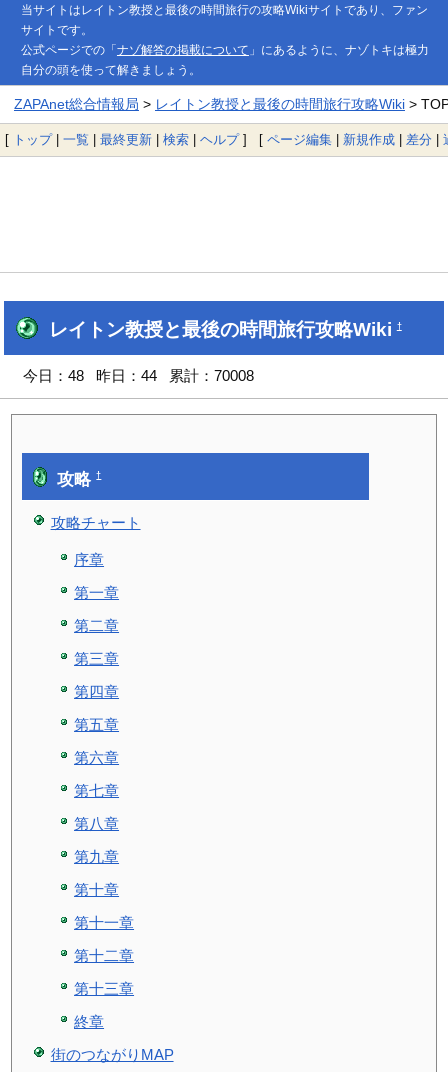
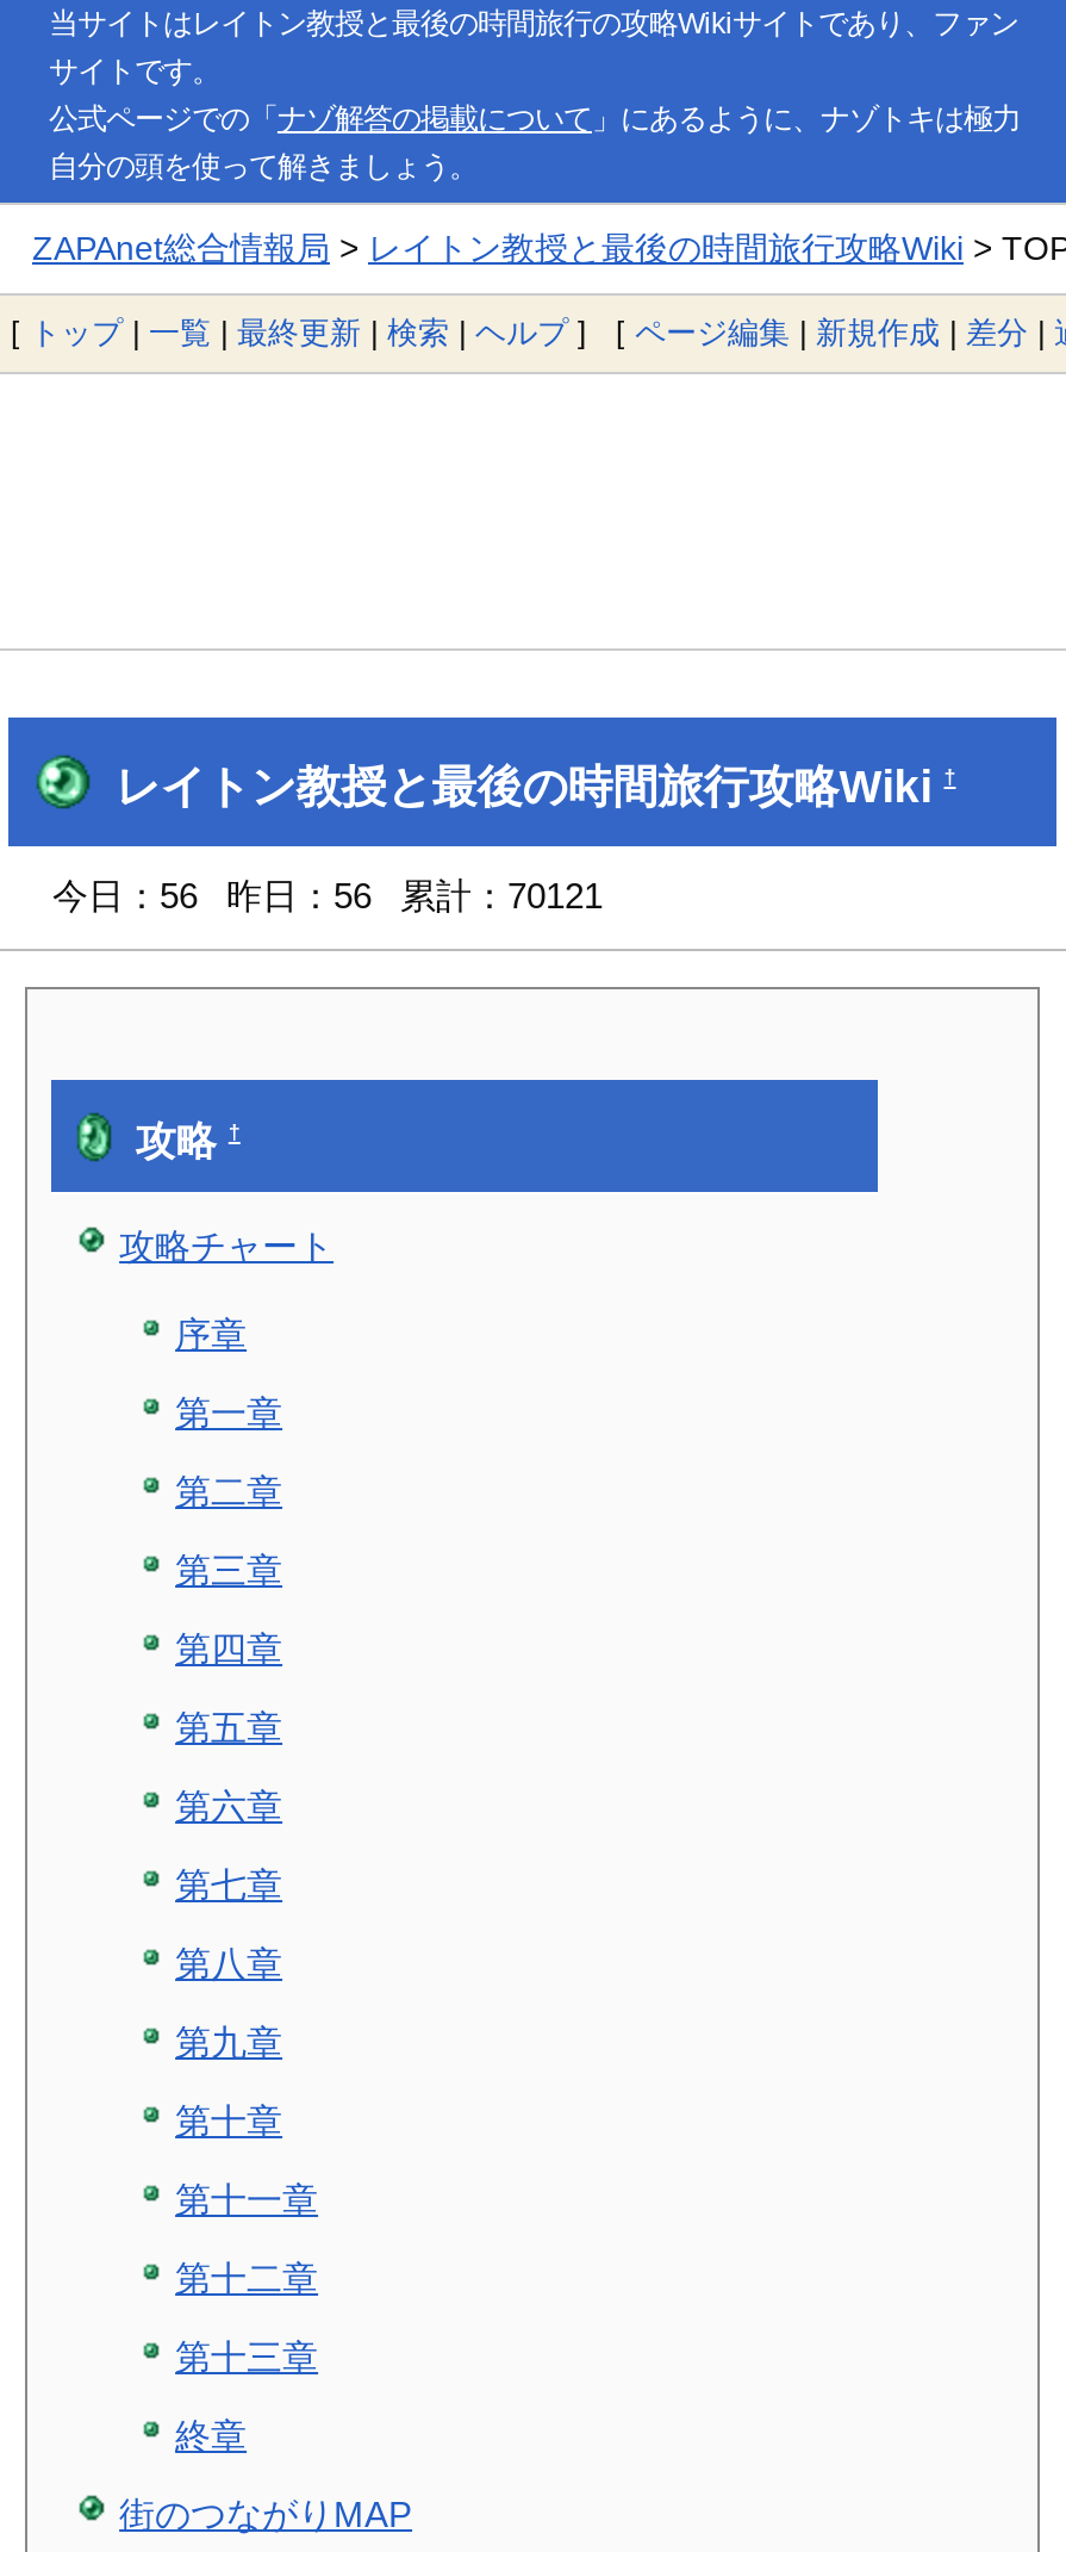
- 今日：48 昨日：44 累計：70008
+ 今日：56 昨日：56 累計：70121
